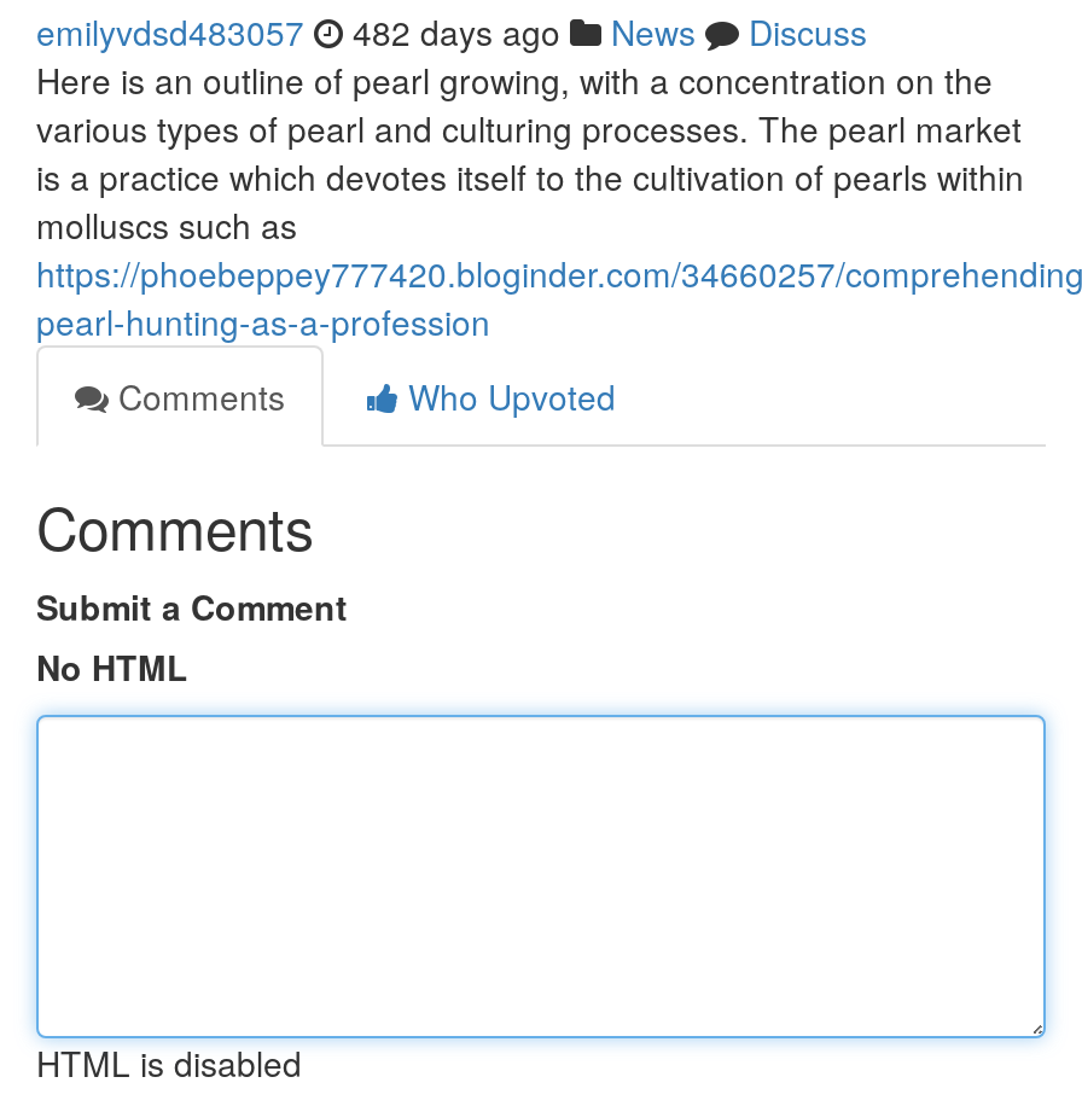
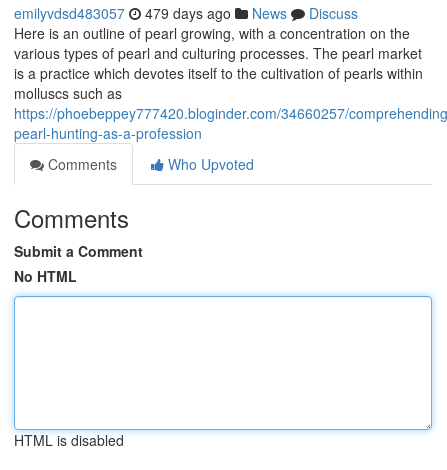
- emilyvdsd483057 482 days ago News Discuss
+ emilyvdsd483057 479 days ago News Discuss
